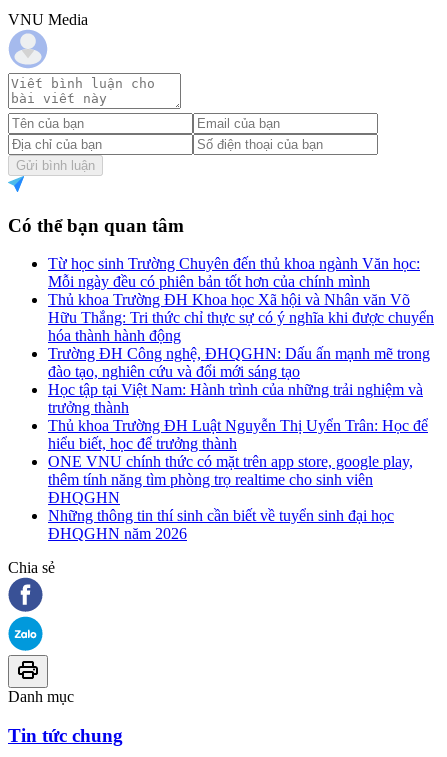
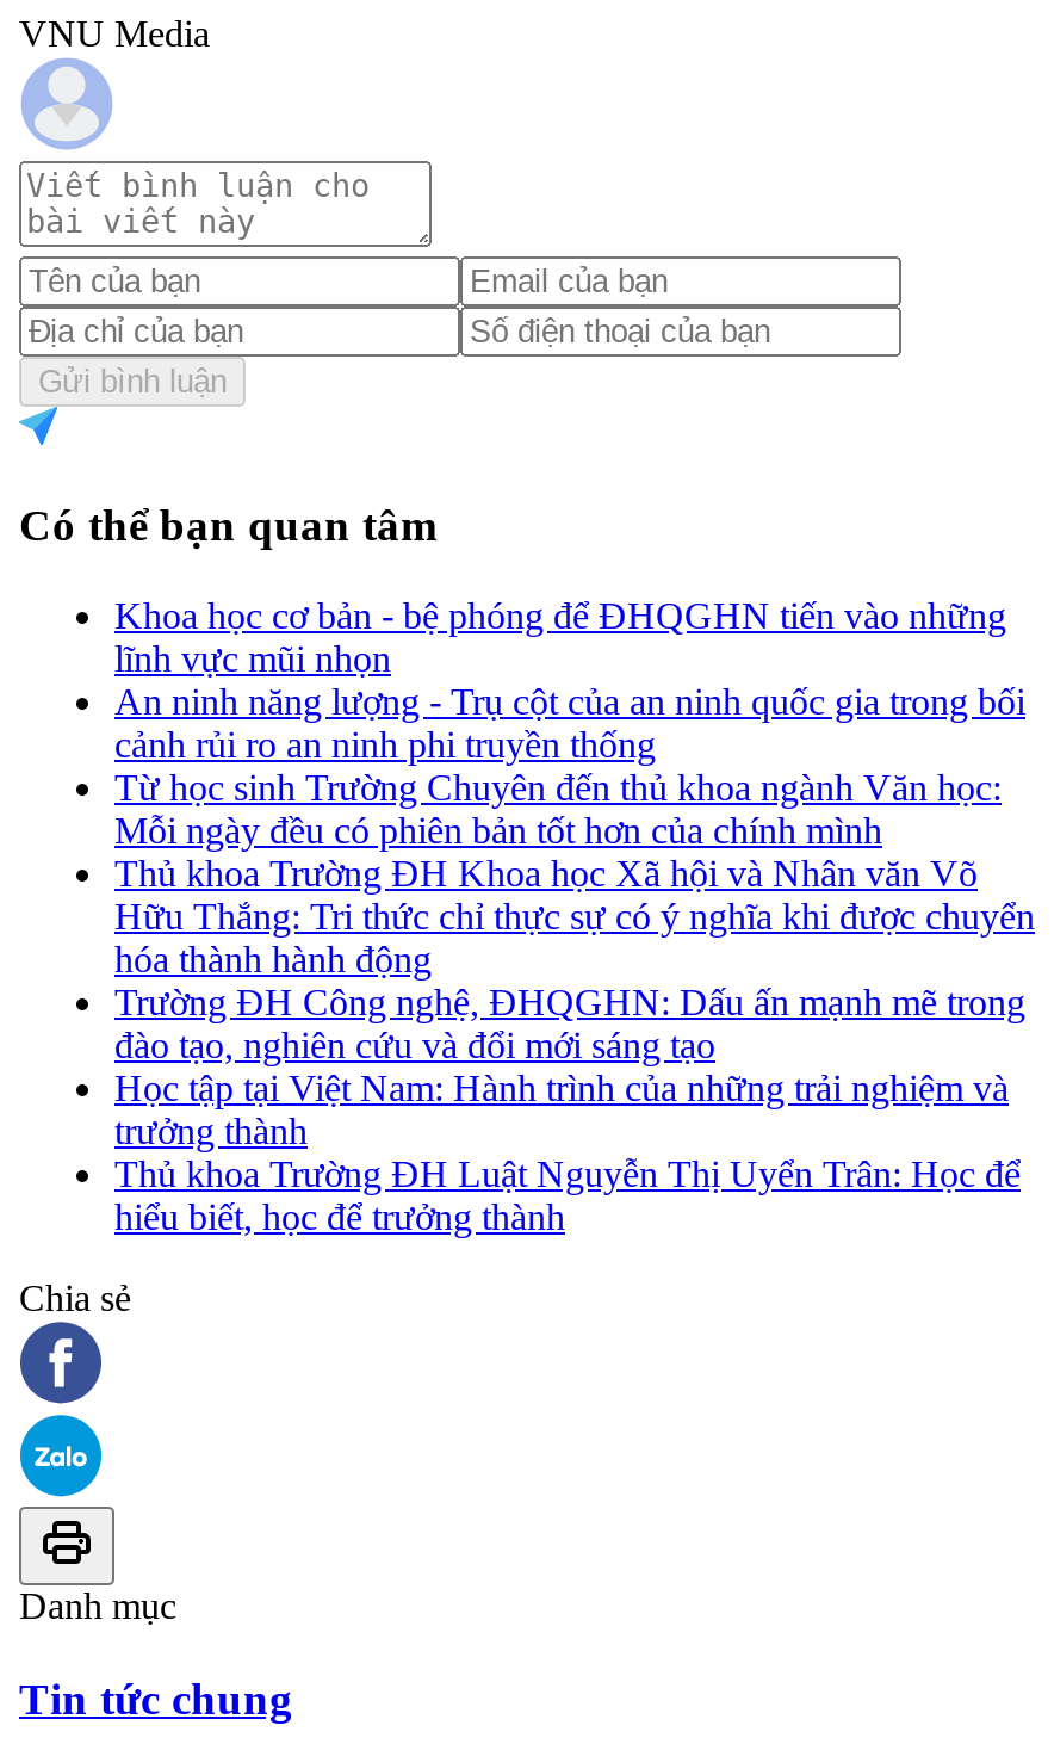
+ Khoa học cơ bản - bệ phóng để ĐHQGHN tiến vào những
+ lĩnh vực mũi nhọn
+ An ninh năng lượng - Trụ cột của an ninh quốc gia trong bối
+ cảnh rủi ro an ninh phi truyền thống

moved down: Từ học sinh Trường Chuyên đến thủ khoa ngành Văn học: | Mỗi ngày đều có phiên bản tốt hơn của chính mình | Thủ khoa Trường ĐH Khoa học Xã hội và Nhân văn Võ | ... | Thủ khoa Trường ĐH Luật Nguyễn Thị Uyển Trân: Học để | hiểu biết, học để trưởng thành

- ONE VNU chính thức có mặt trên app store, google play,
- thêm tính năng tìm phòng trọ realtime cho sinh viên
- ĐHQGHN
- Những thông tin thí sinh cần biết về tuyển sinh đại học
- ĐHQGHN năm 2026
